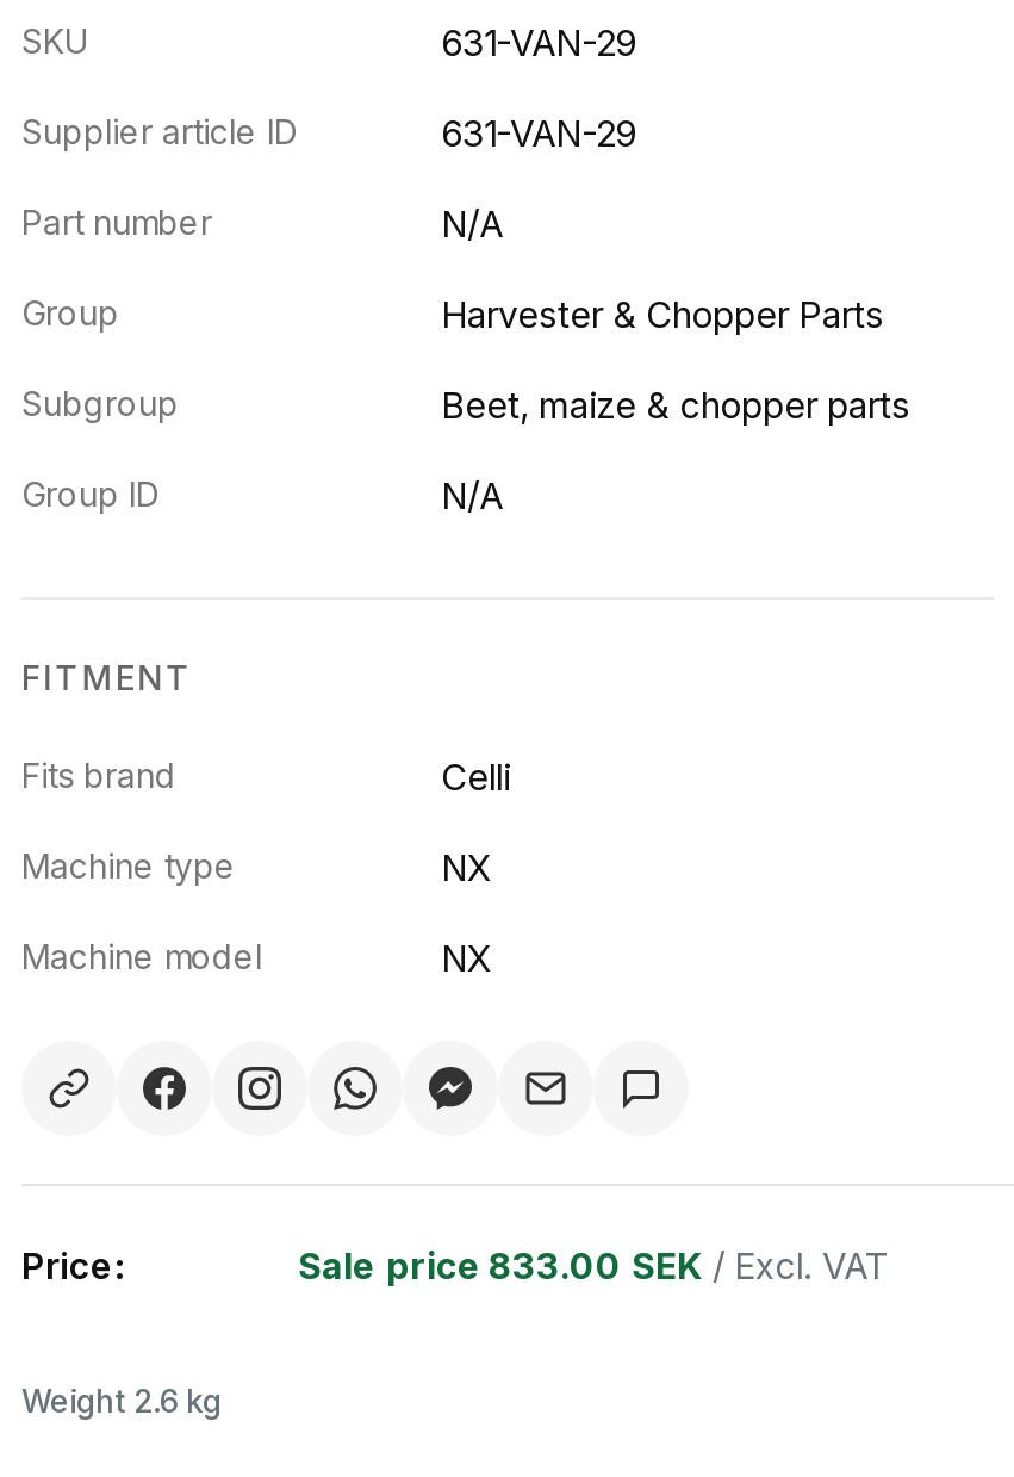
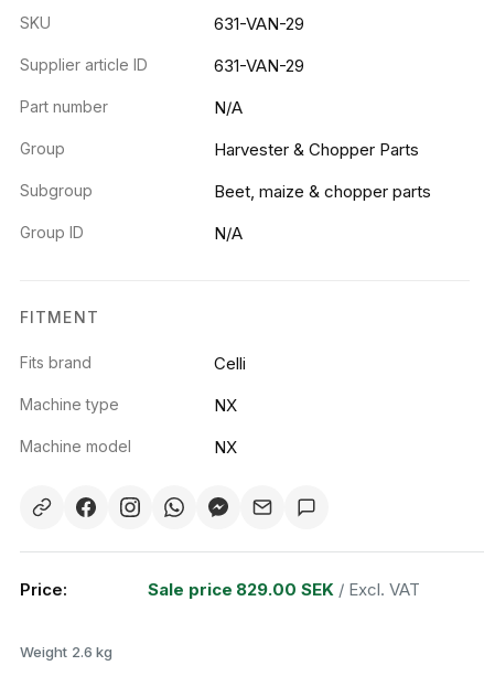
- Sale price 833.00 SEK / Excl. VAT
+ Sale price 829.00 SEK / Excl. VAT
